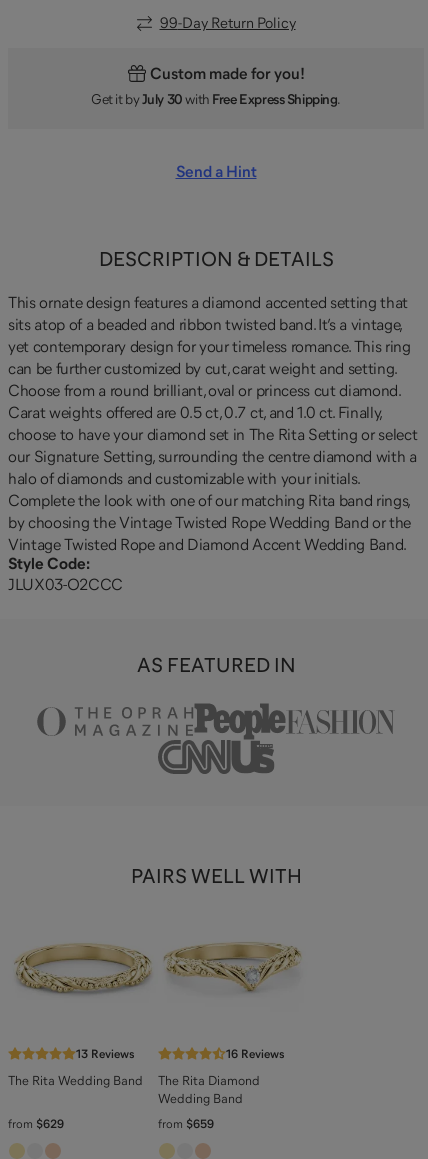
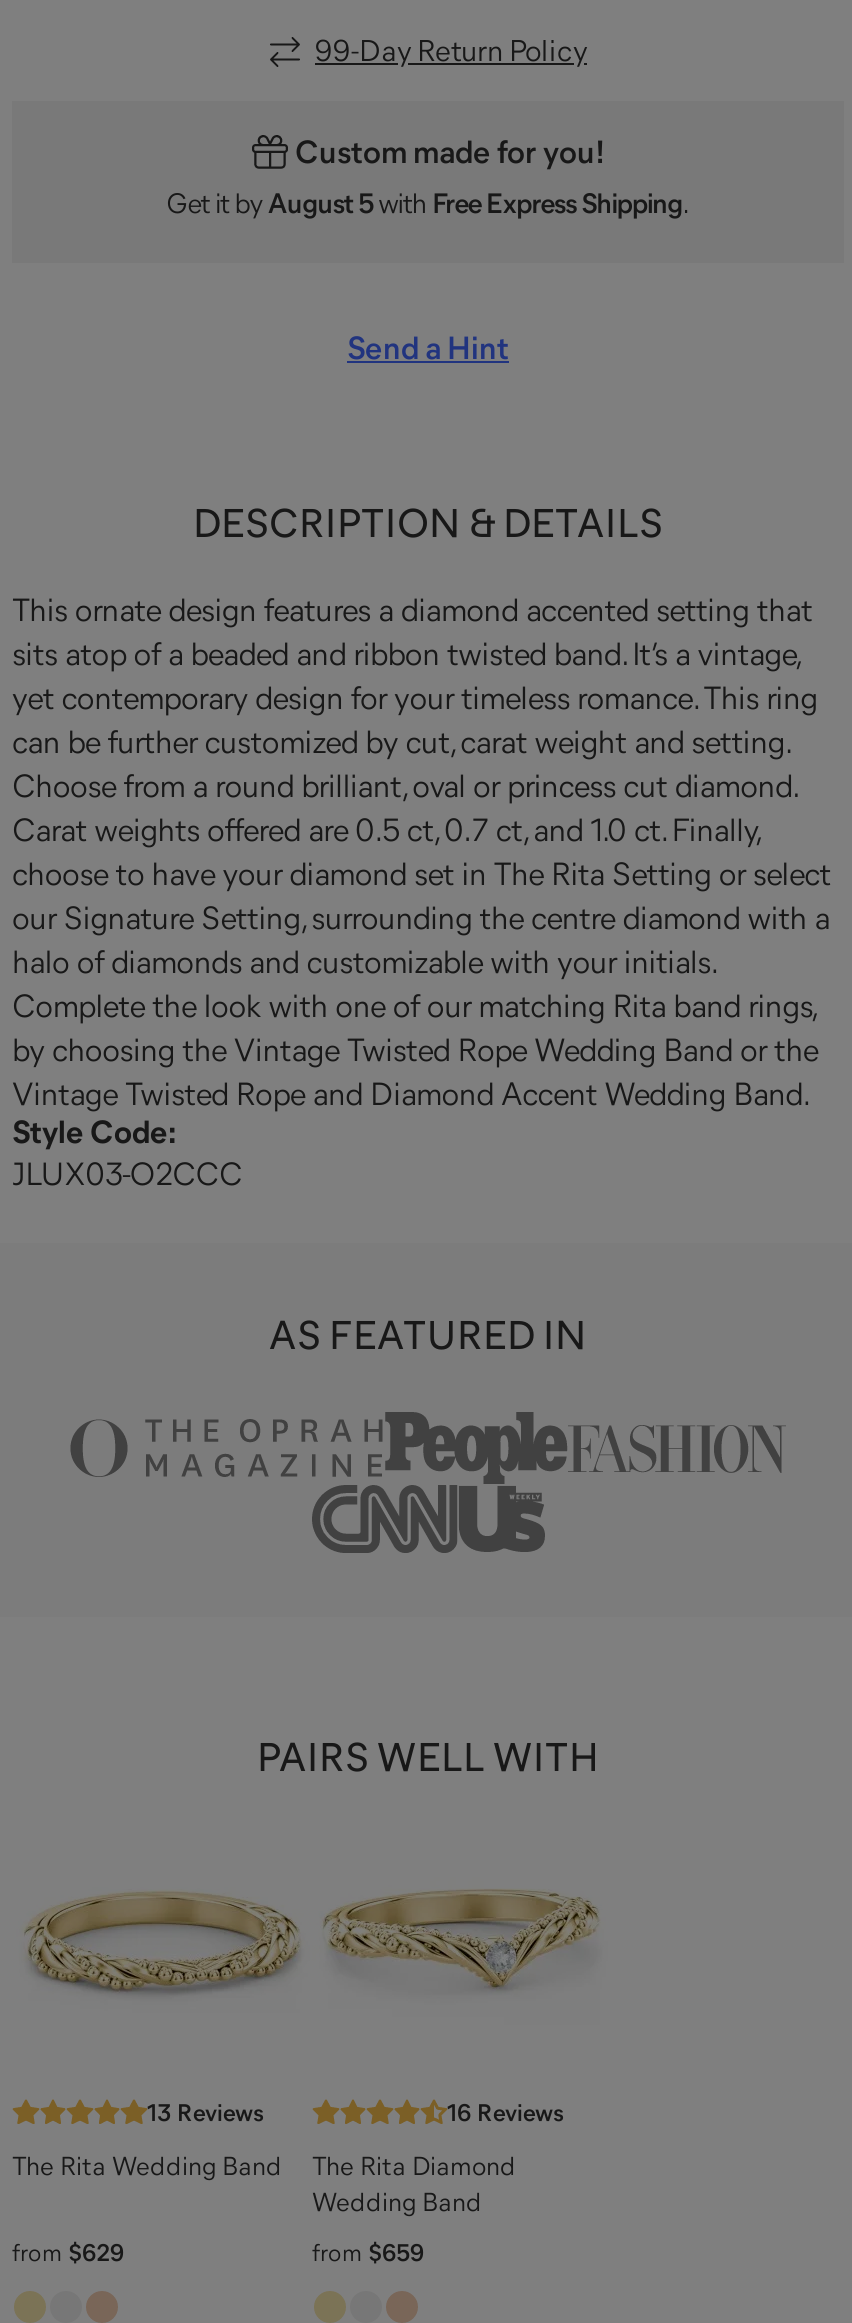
- Get it by July 30 with Free Express Shipping.
+ Get it by August 5 with Free Express Shipping.
